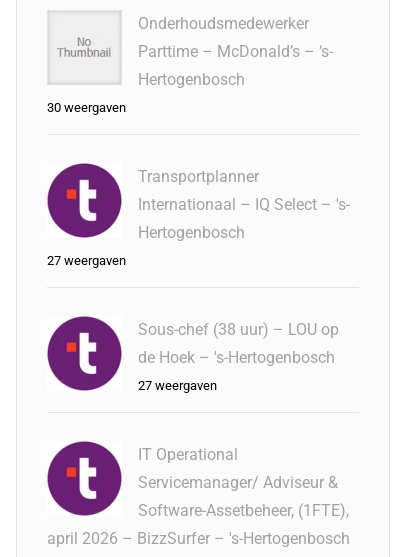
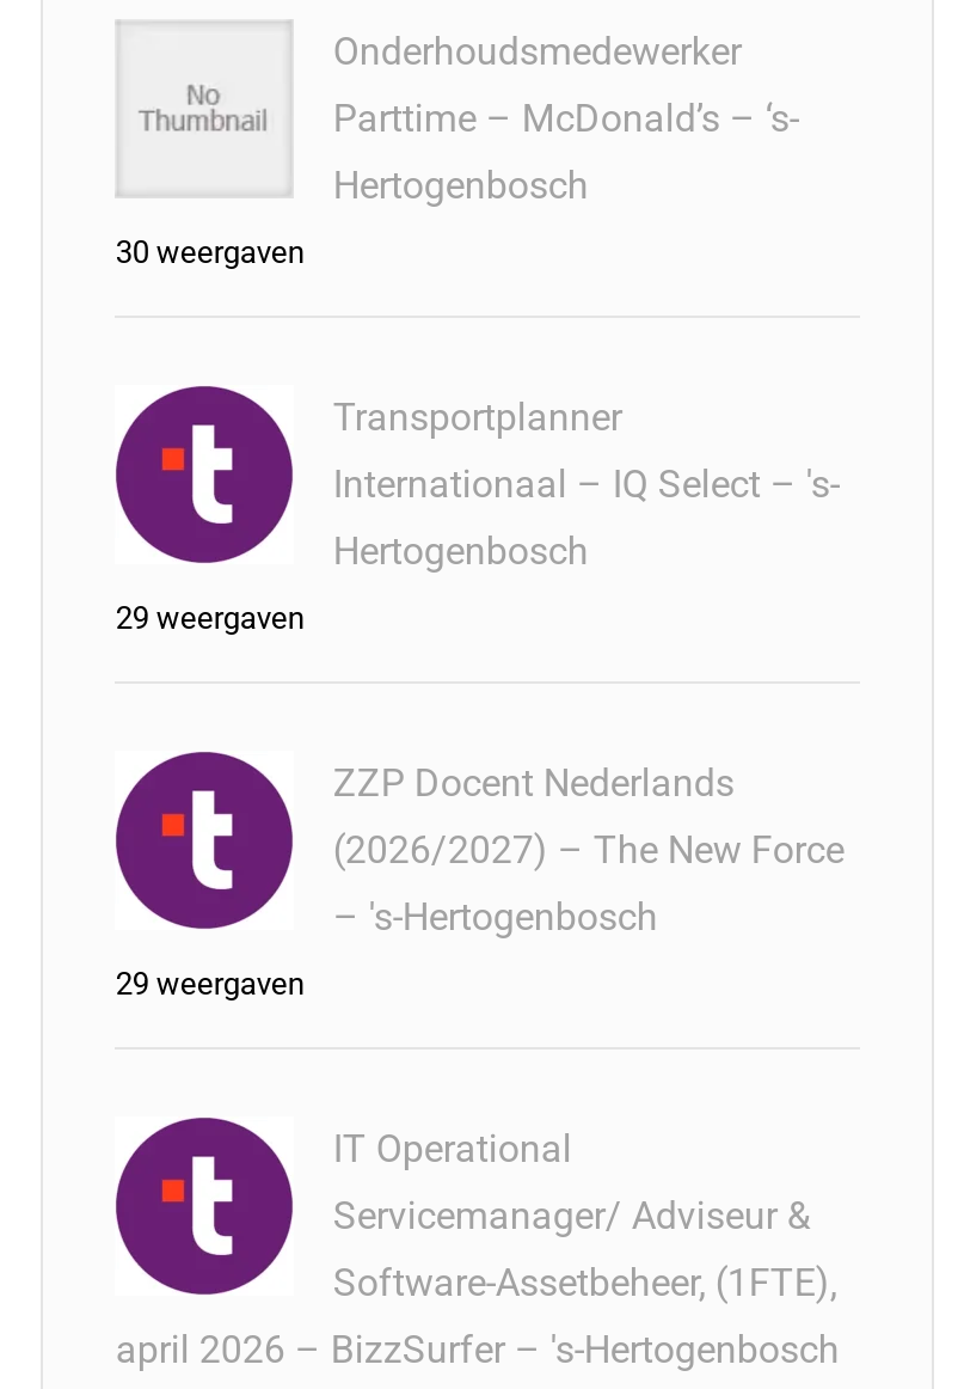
- 27 weergaven
+ 29 weergaven

- Sous-chef (38 uur) – LOU op
- de Hoek – 's-Hertogenbosch
- 27 weergaven
+ ZZP Docent Nederlands
+ (2026/2027) – The New Force
+ – 's-Hertogenbosch
+ 29 weergaven
